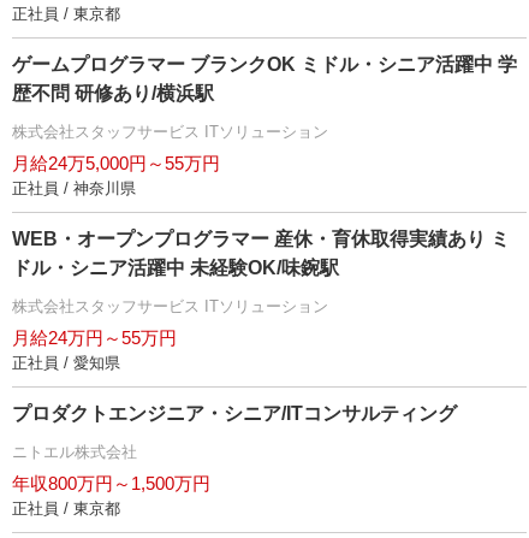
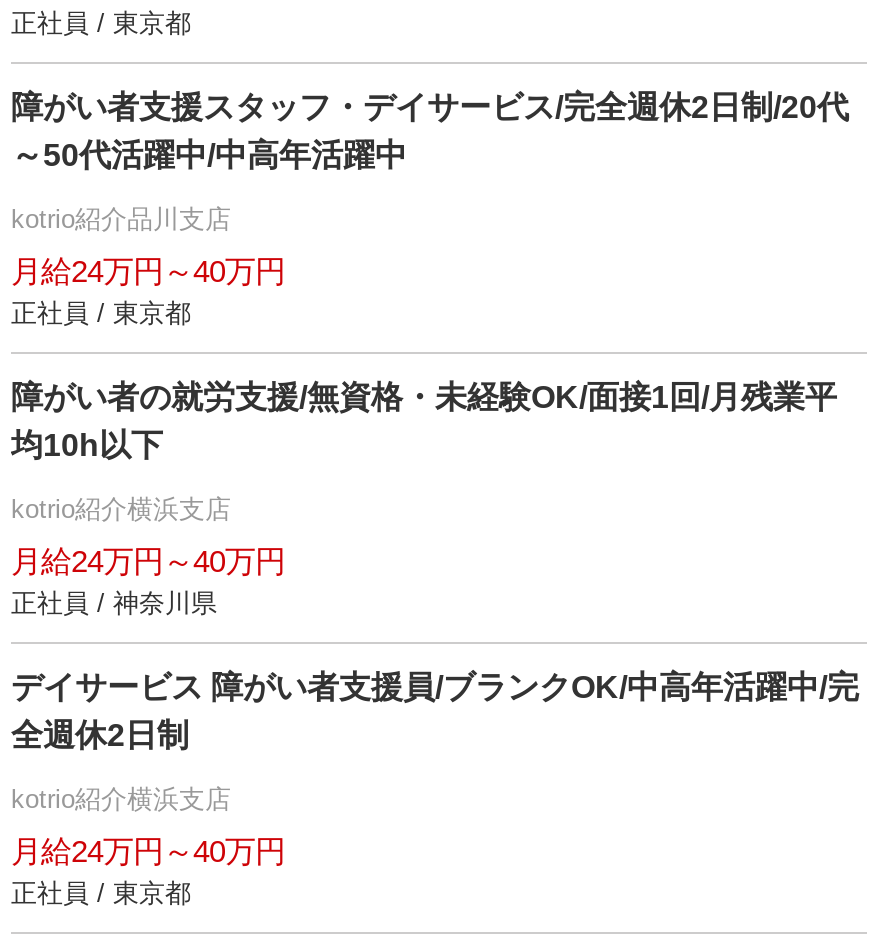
- ゲームプログラマー ブランクOK ミドル・シニア活躍中 学
- 歴不問 研修あり/横浜駅
- 株式会社スタッフサービス ITソリューション
- 月給24万5,000円～55万円
+ 障がい者支援スタッフ・デイサービス/完全週休2日制/20代
+ ～50代活躍中/中高年活躍中
+ kotrio紹介品川支店
+ 月給24万円～40万円
+ 正社員 / 東京都
+ 障がい者の就労支援/無資格・未経験OK/面接1回/月残業平
+ 均10h以下
+ kotrio紹介横浜支店
+ 月給24万円～40万円

moved down: 正社員 / 神奈川県

- WEB・オープンプログラマー 産休・育休取得実績あり ミ
- ドル・シニア活躍中 未経験OK/味鋺駅
- 株式会社スタッフサービス ITソリューション
- 月給24万円～55万円
- 正社員 / 愛知県
- プロダクトエンジニア・シニア/ITコンサルティング
- ニトエル株式会社
- 年収800万円～1,500万円
+ デイサービス 障がい者支援員/ブランクOK/中高年活躍中/完
+ 全週休2日制
+ kotrio紹介横浜支店
+ 月給24万円～40万円
